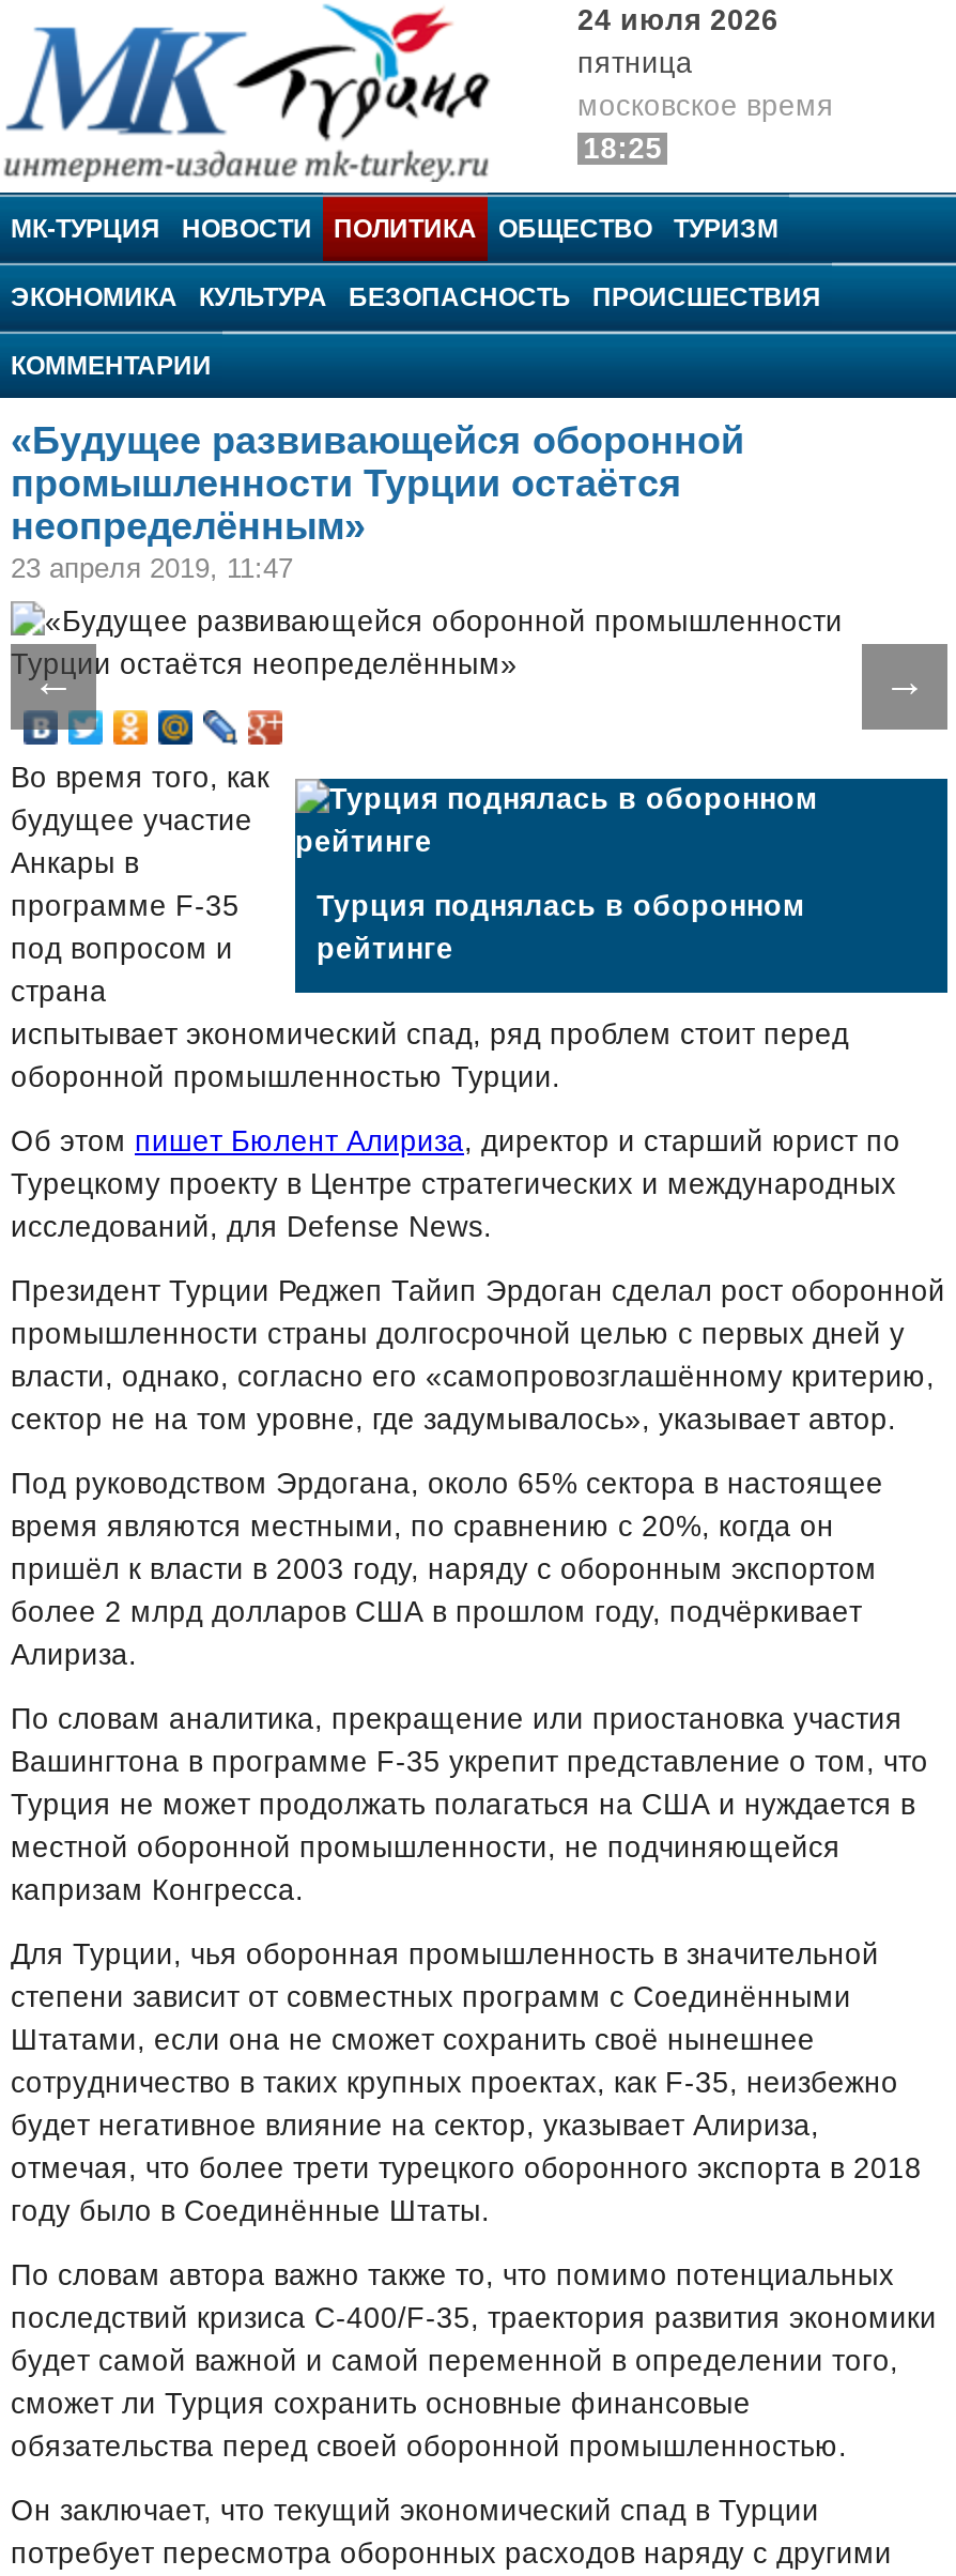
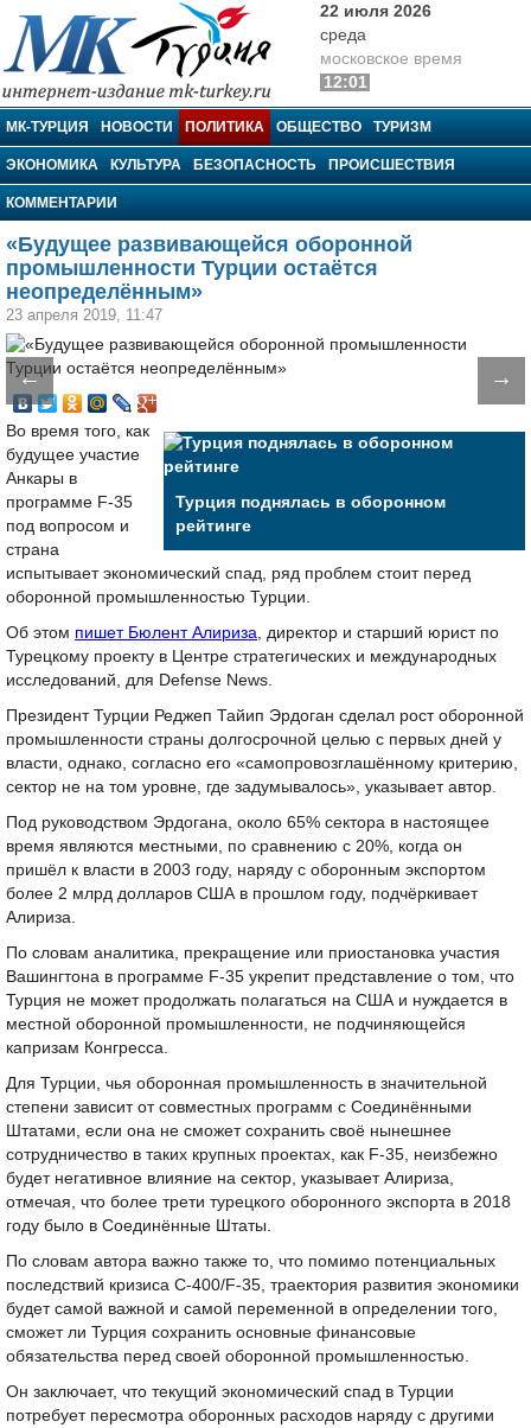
- 24 июля 2026
- пятница
+ 22 июля 2026
+ среда

- 18:25
+ 12:01
